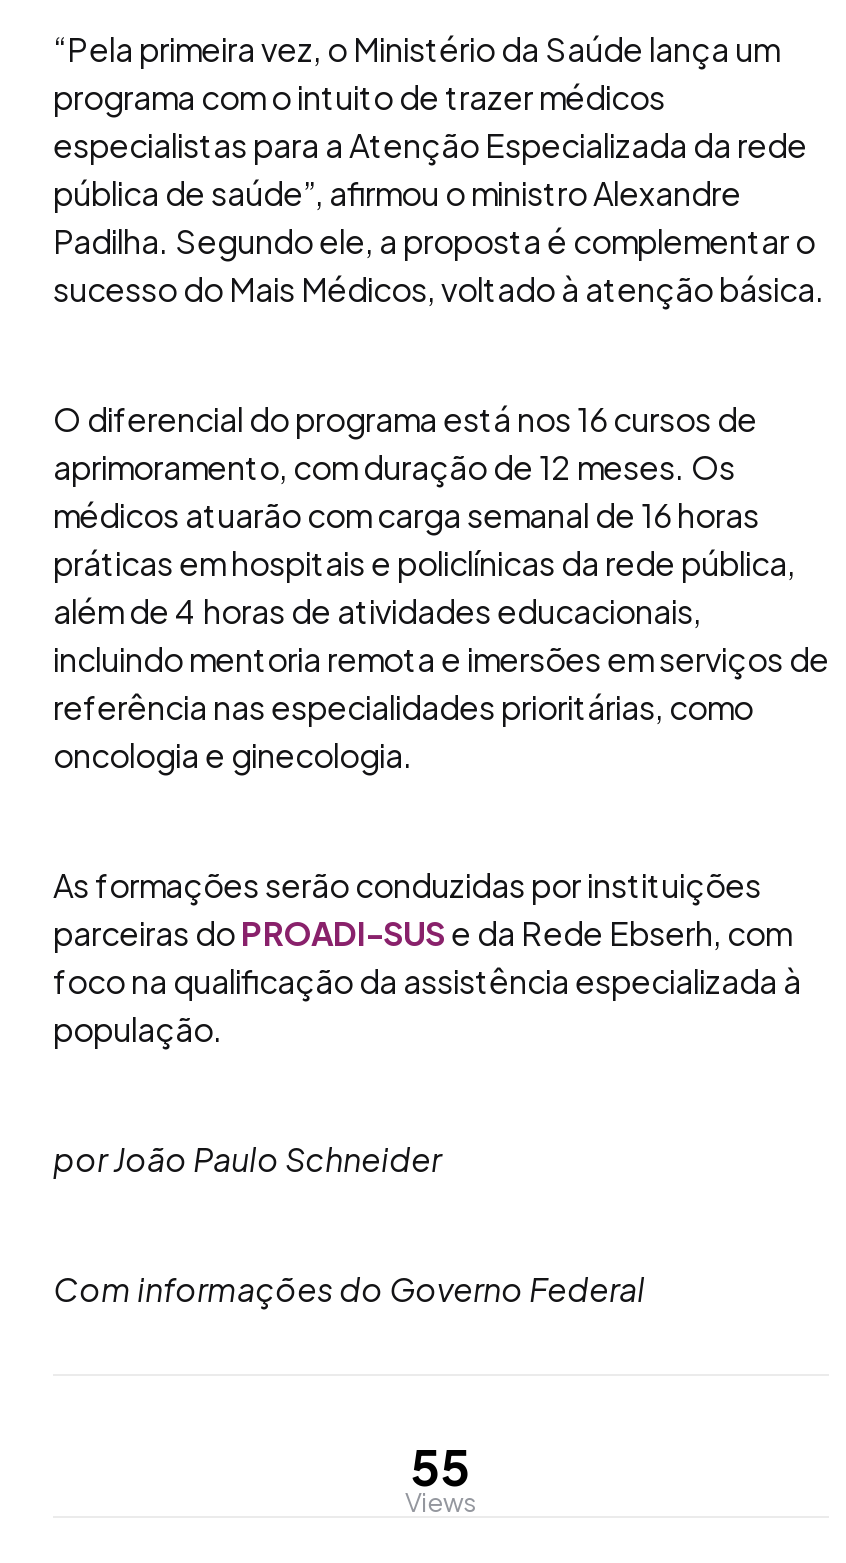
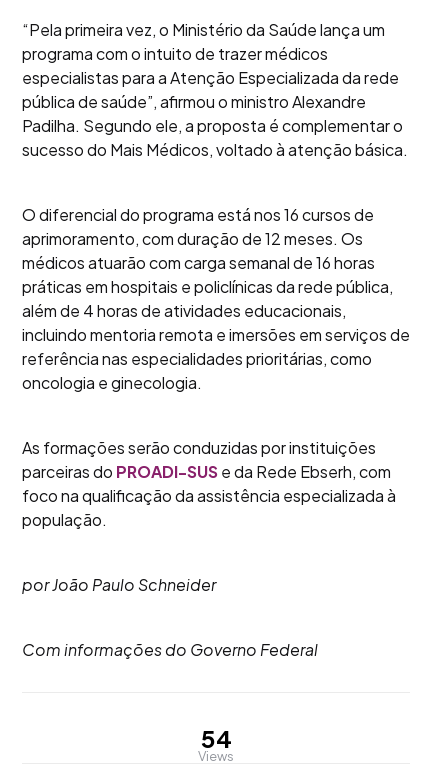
- 55
+ 54
